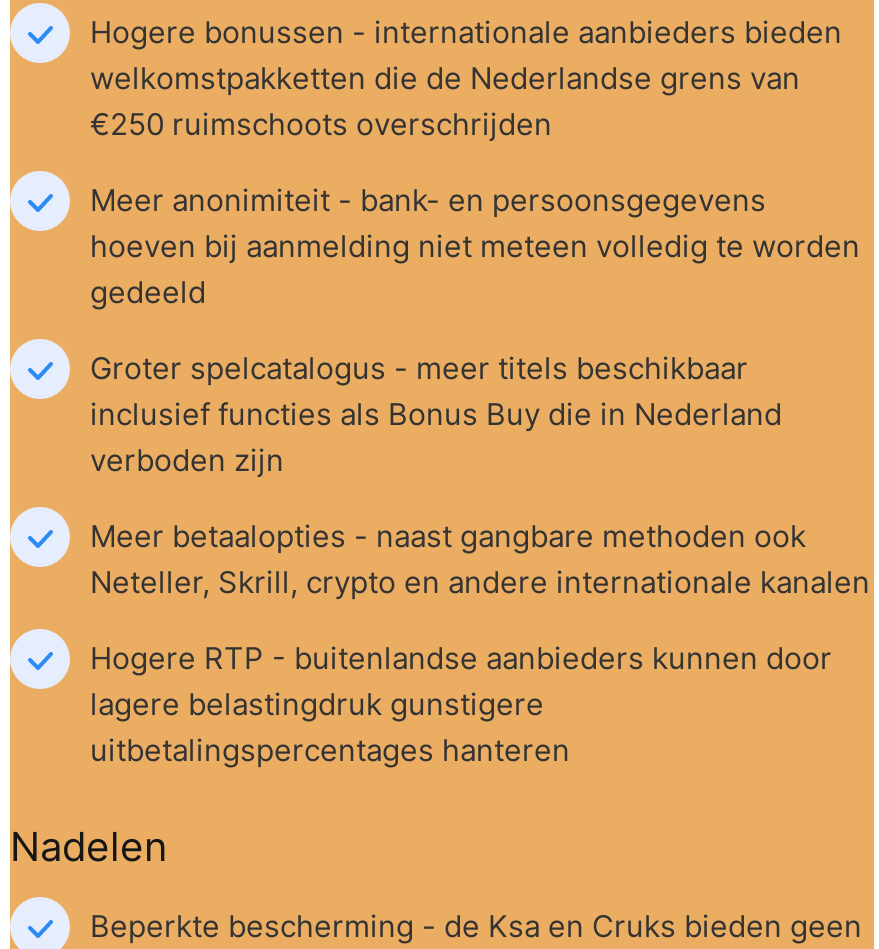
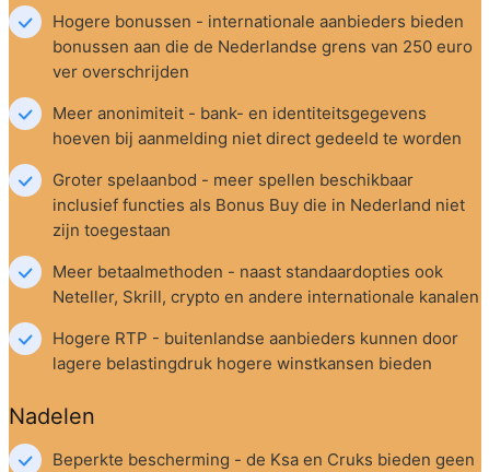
- welkomstpakketten die de Nederlandse grens van
- €250 ruimschoots overschrijden
+ bonussen aan die de Nederlandse grens van 250 euro
+ ver overschrijden

- Meer anonimiteit - bank- en persoonsgegevens
- hoeven bij aanmelding niet meteen volledig te worden
- gedeeld
+ Meer anonimiteit - bank- en identiteitsgegevens
+ hoeven bij aanmelding niet direct gedeeld te worden

- Groter spelcatalogus - meer titels beschikbaar
- inclusief functies als Bonus Buy die in Nederland
- verboden zijn
+ Groter spelaanbod - meer spellen beschikbaar
+ inclusief functies als Bonus Buy die in Nederland niet
+ zijn toegestaan

- Meer betaalopties - naast gangbare methoden ook
+ Meer betaalmethoden - naast standaardopties ook

- lagere belastingdruk gunstigere
- uitbetalingspercentages hanteren
+ lagere belastingdruk hogere winstkansen bieden
